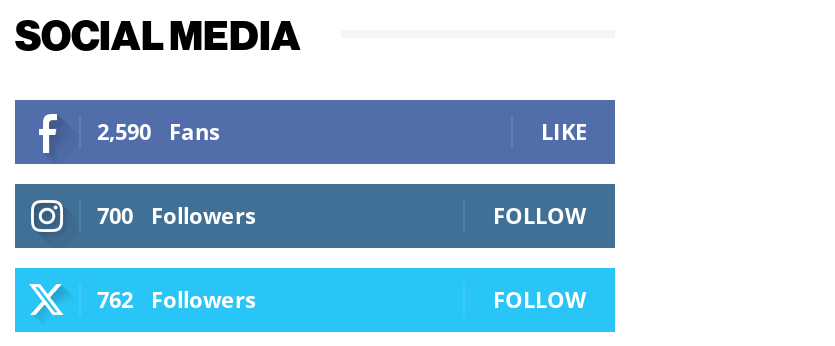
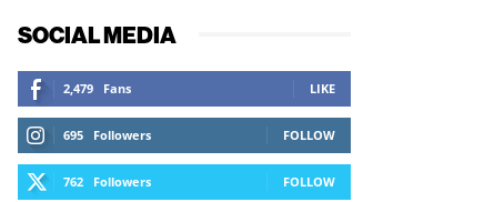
- 2,590 Fans
+ 2,479 Fans

- 700 Followers
+ 695 Followers
